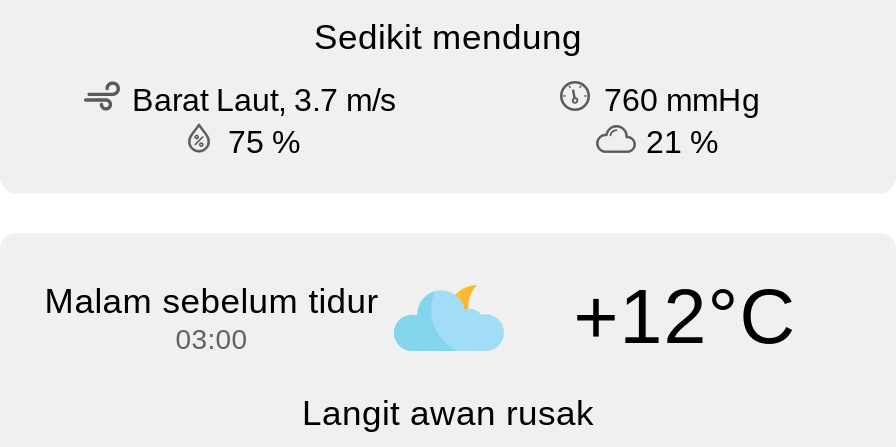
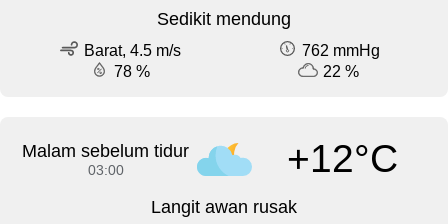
- Barat Laut, 3.7 m/s
- 760 mmHg
- 75 %
- 21 %
+ Barat, 4.5 m/s
+ 762 mmHg
+ 78 %
+ 22 %
